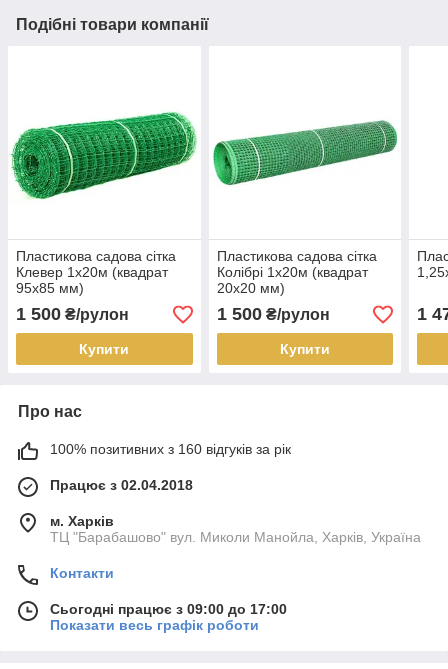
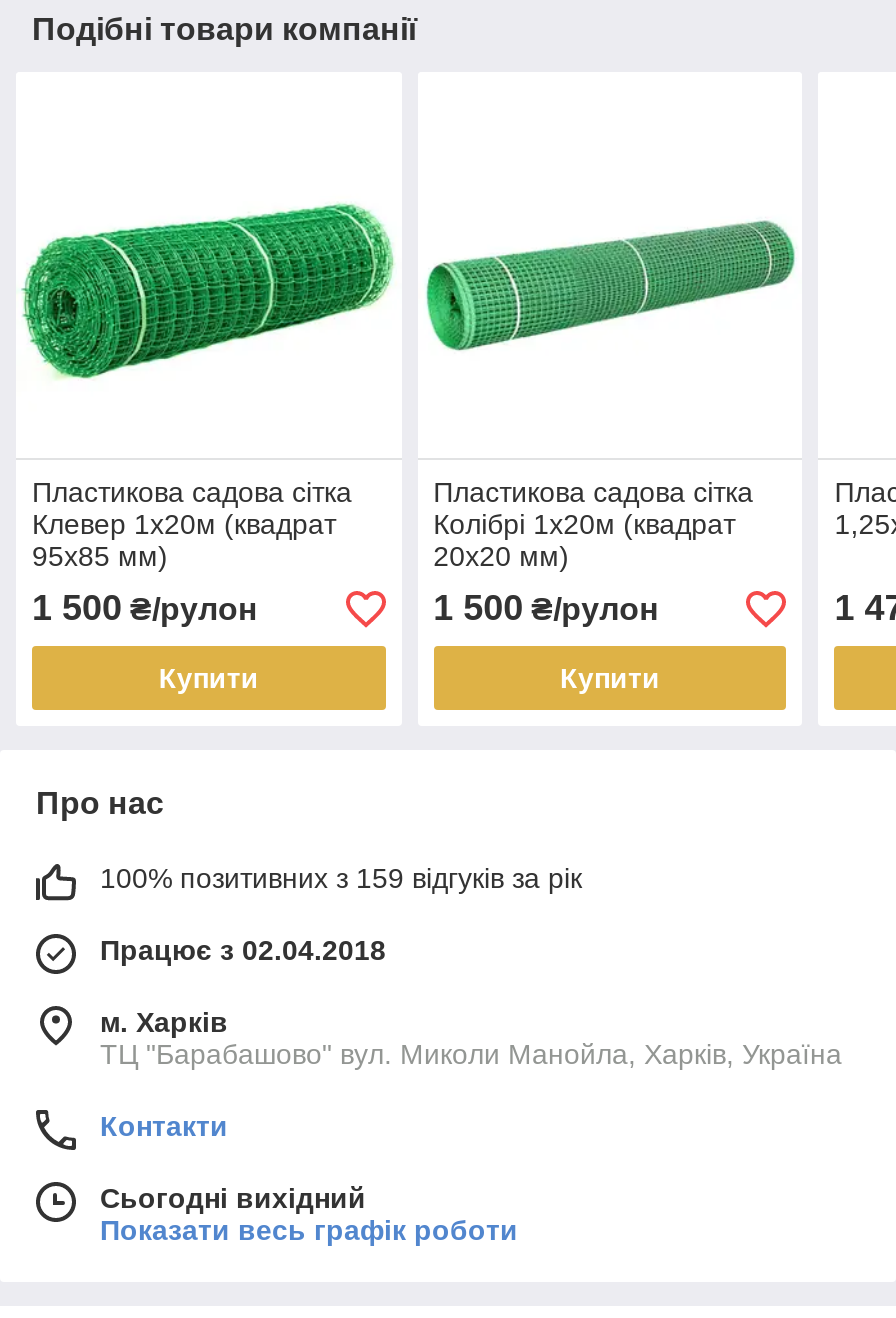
- 100% позитивних з 160 відгуків за рік
+ 100% позитивних з 159 відгуків за рік

- Сьогодні працює з 09:00 до 17:00
+ Сьогодні вихідний
